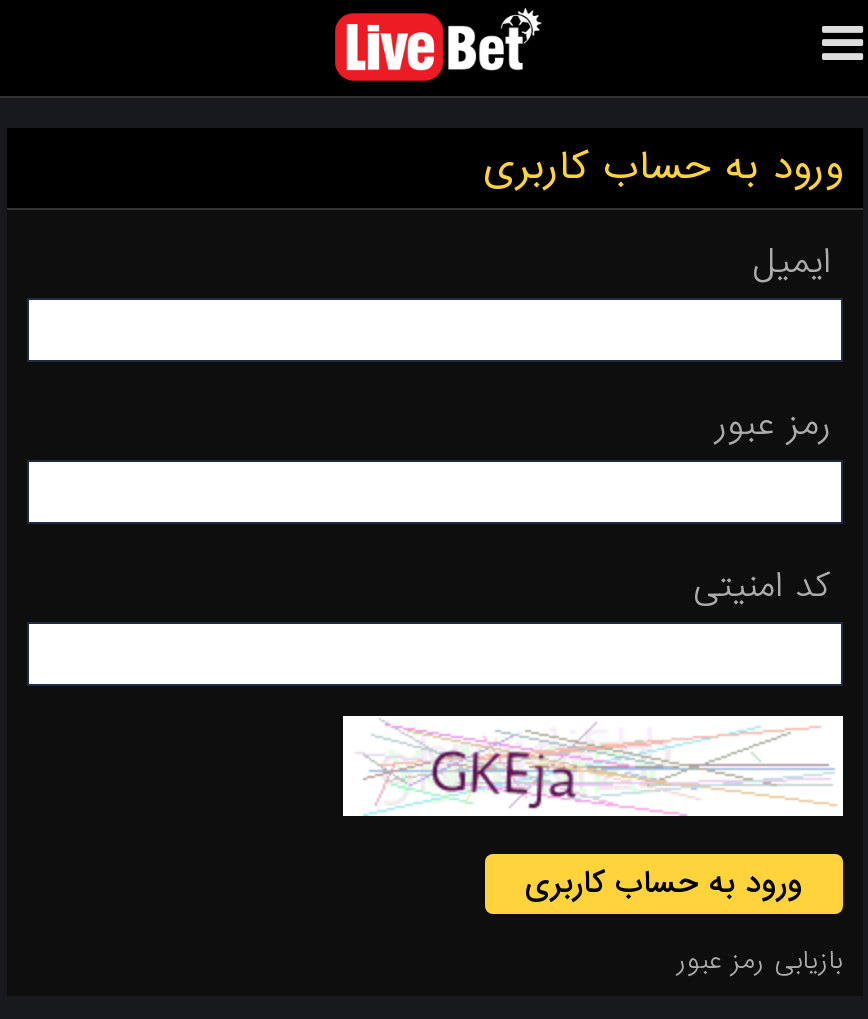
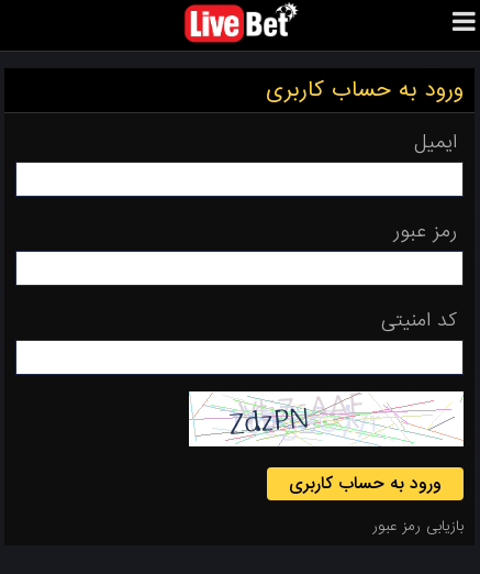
- [image]
+ [image]
